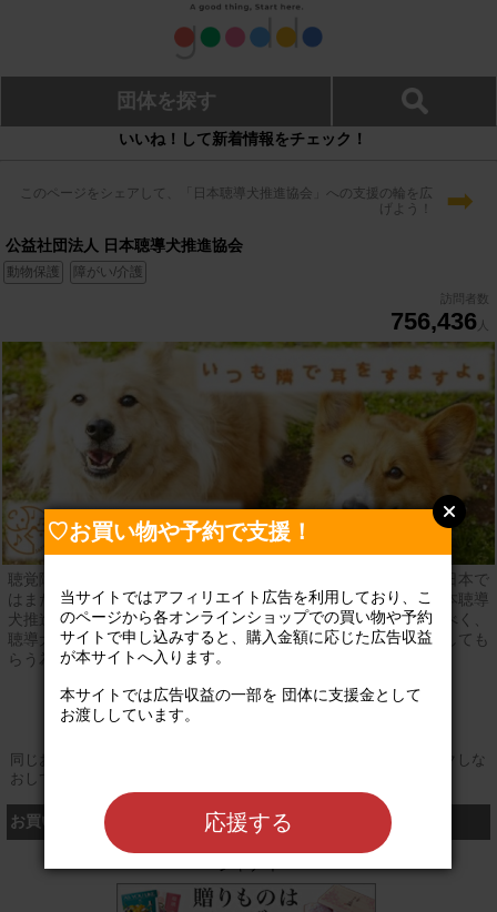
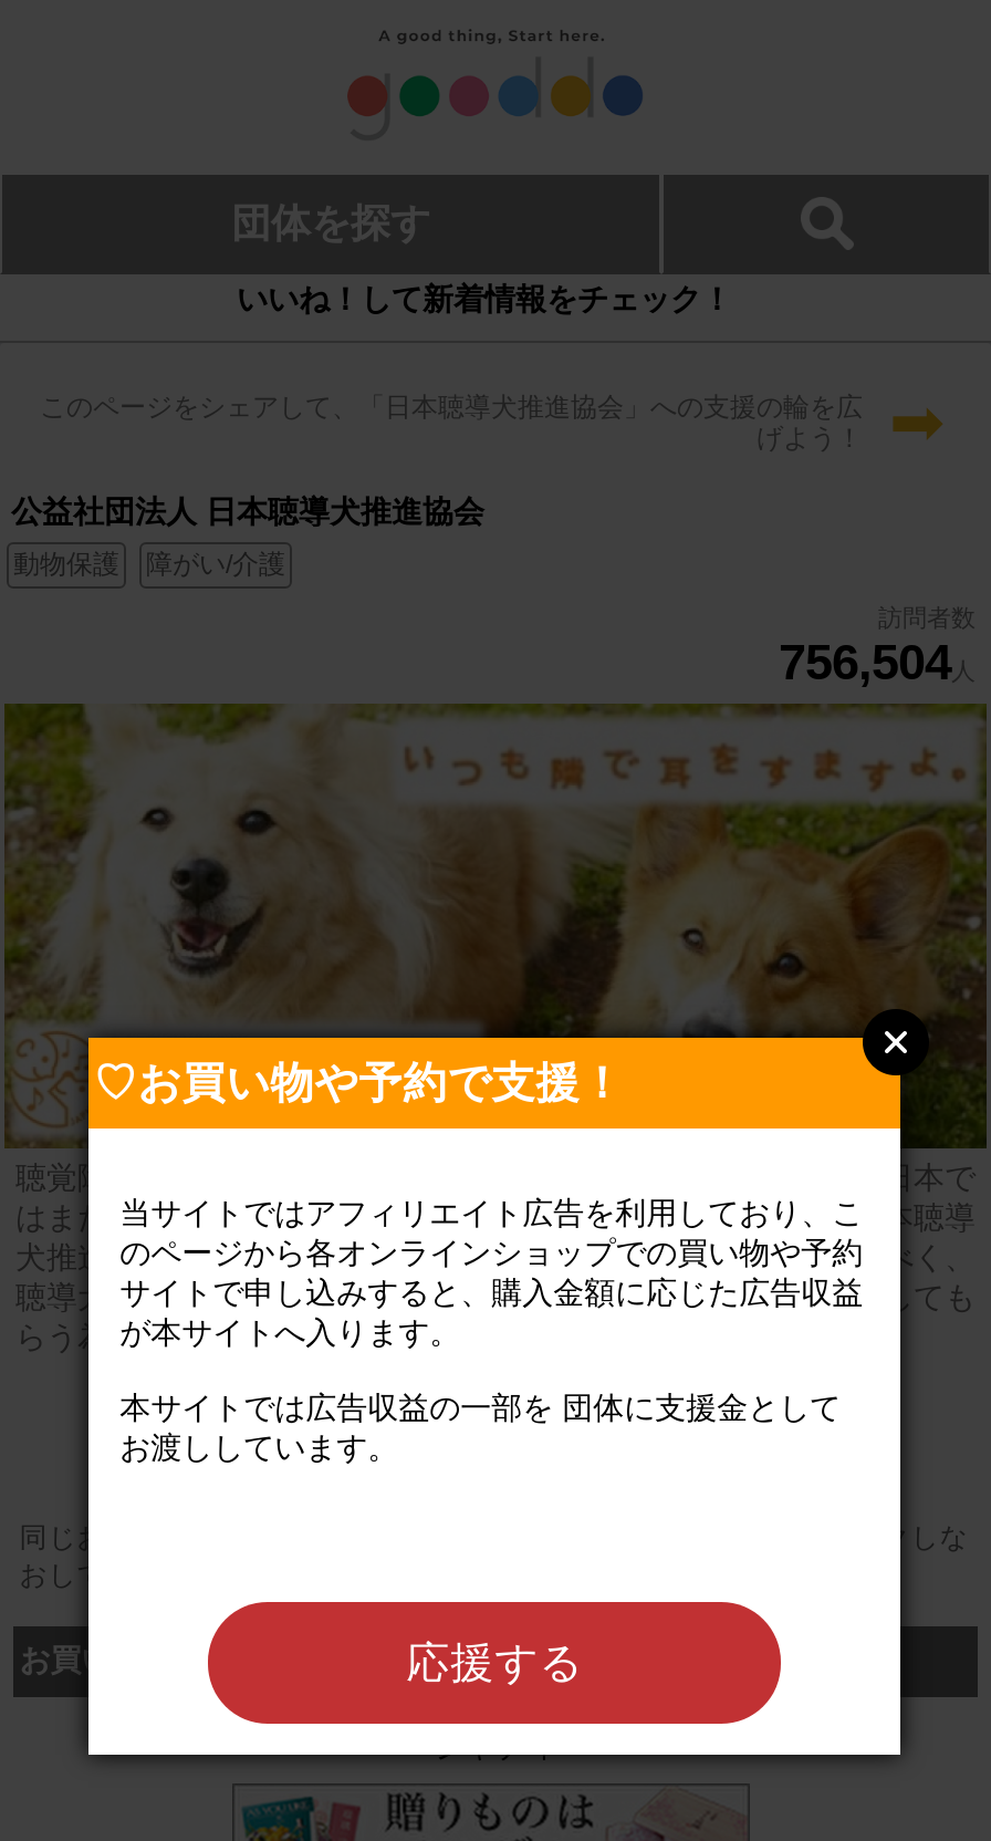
- 756,436人
+ 756,504人
